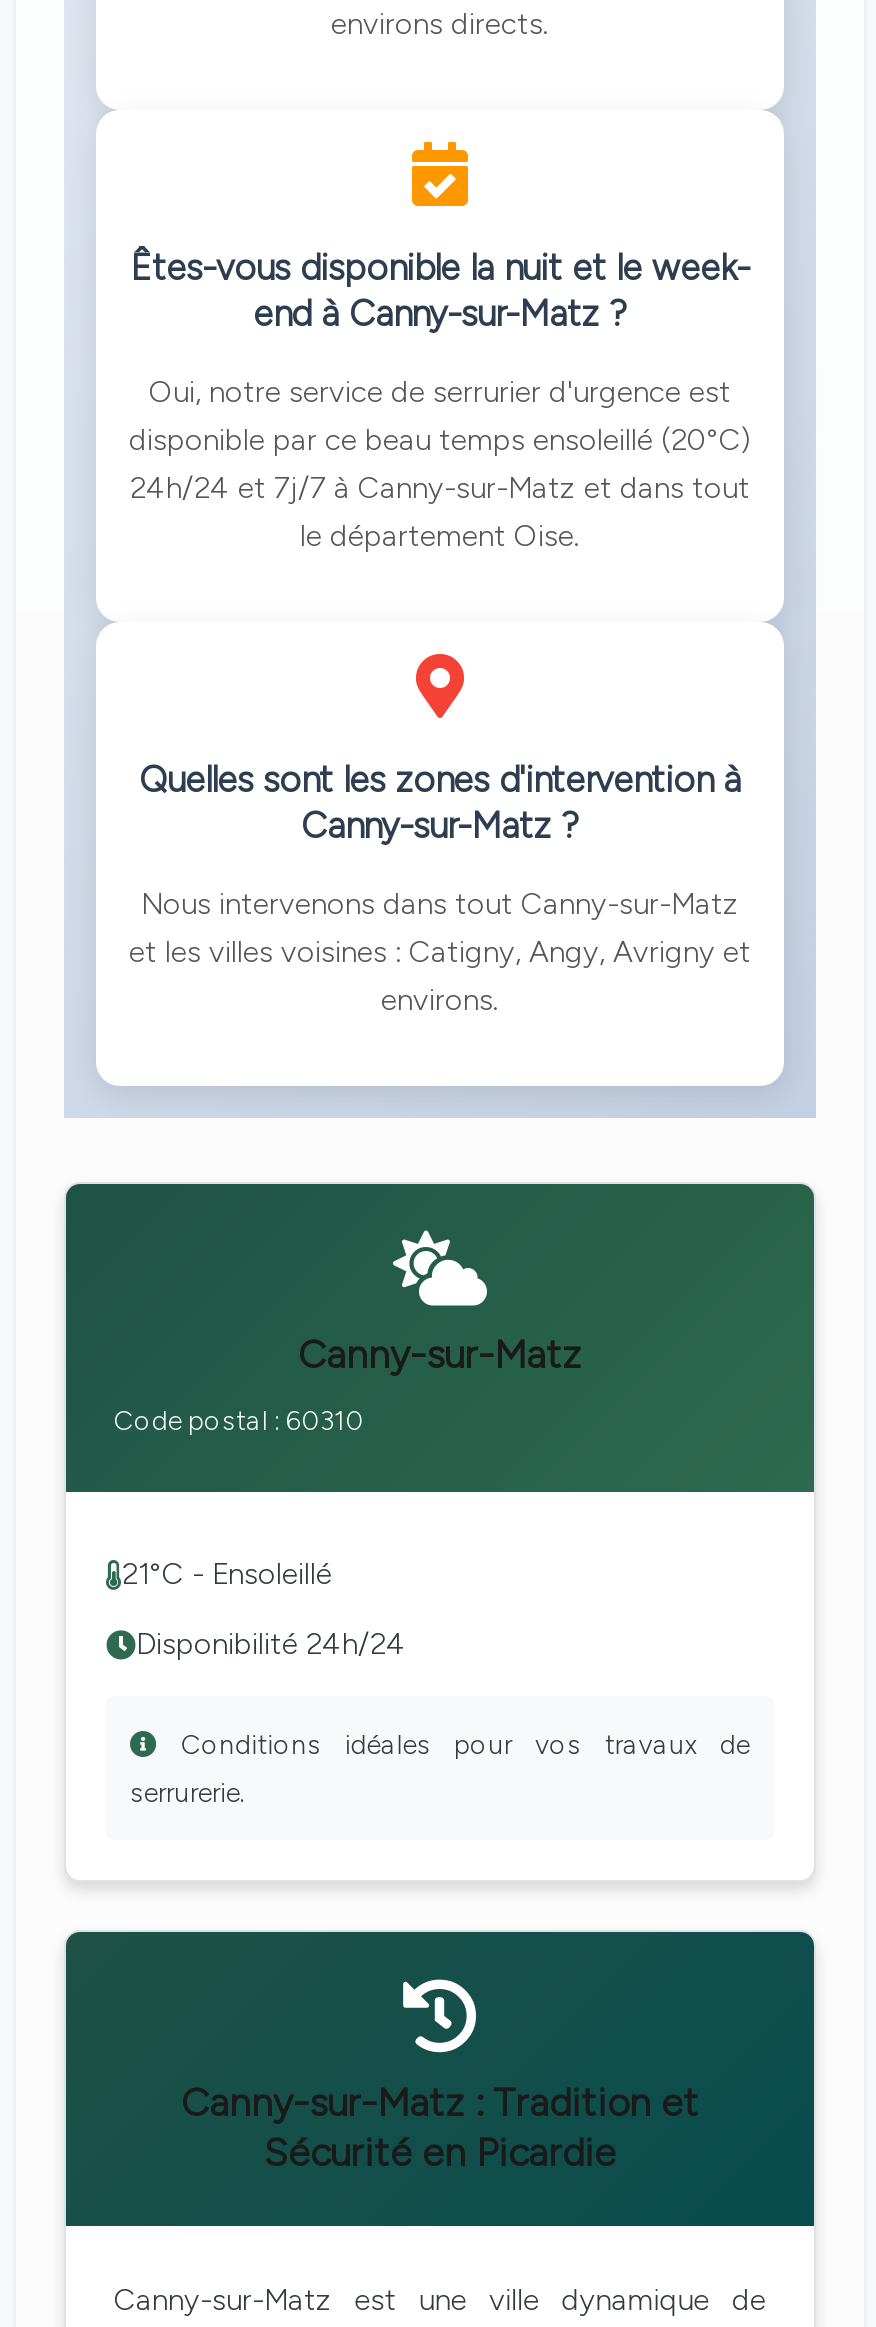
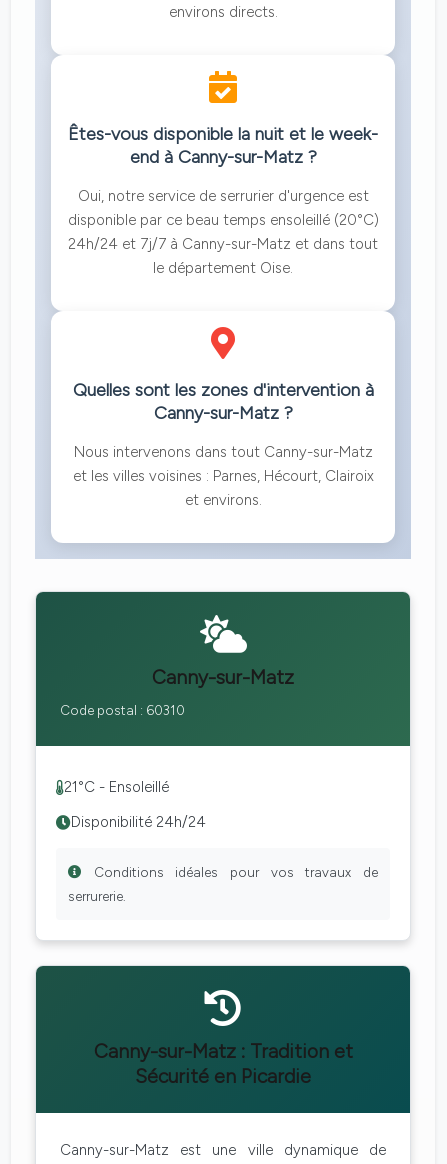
- et les villes voisines : Catigny, Angy, Avrigny et
- environs.
+ et les villes voisines : Parnes, Hécourt, Clairoix
+ et environs.
